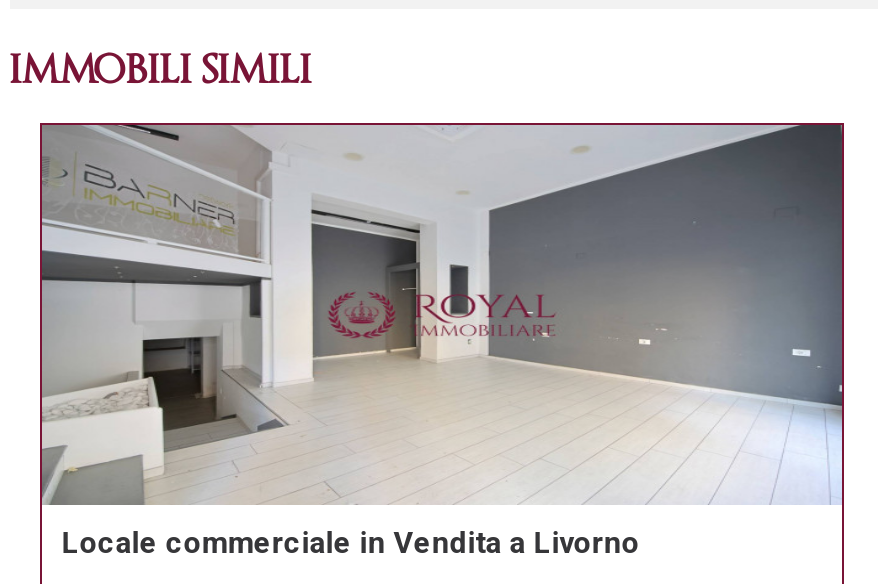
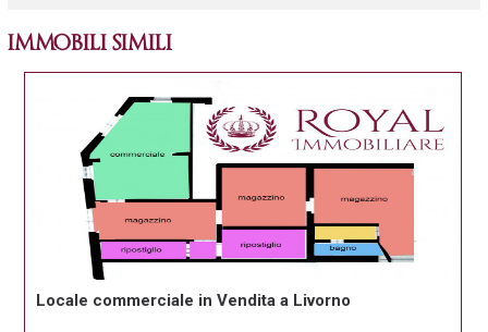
- [image]
+ [image]
